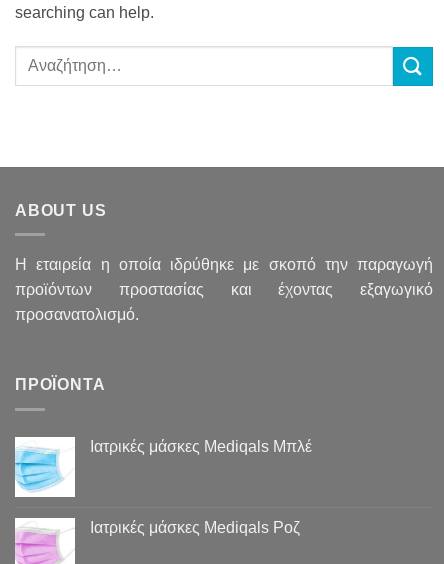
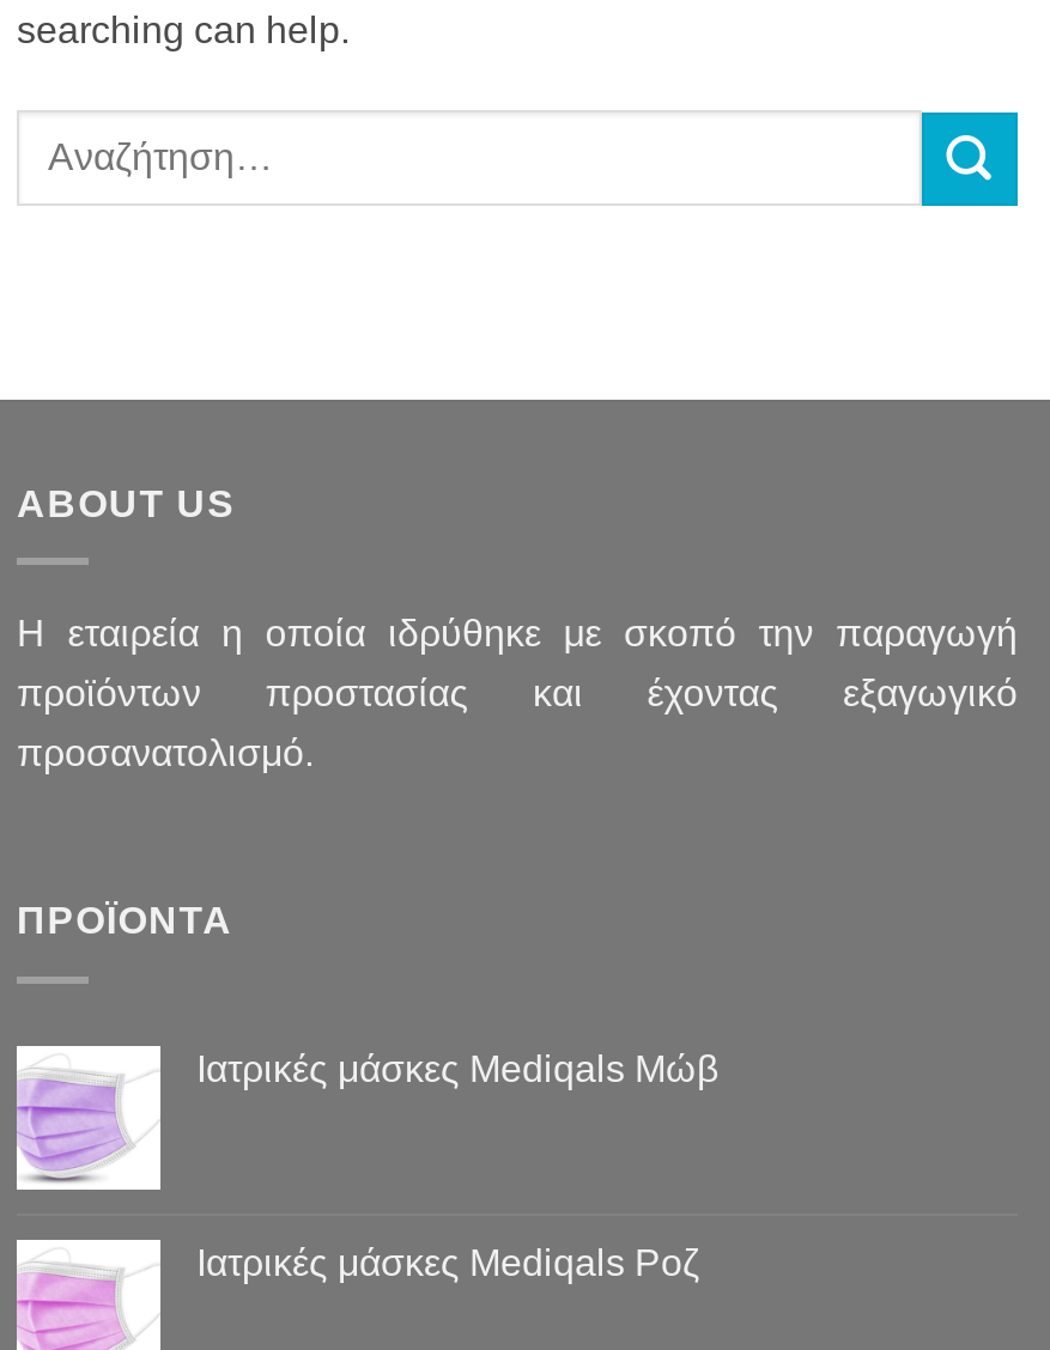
- [image]
- Ιατρικές μάσκες Mediqals Μπλέ
+ [image]
+ Ιατρικές μάσκες Mediqals Μώβ
